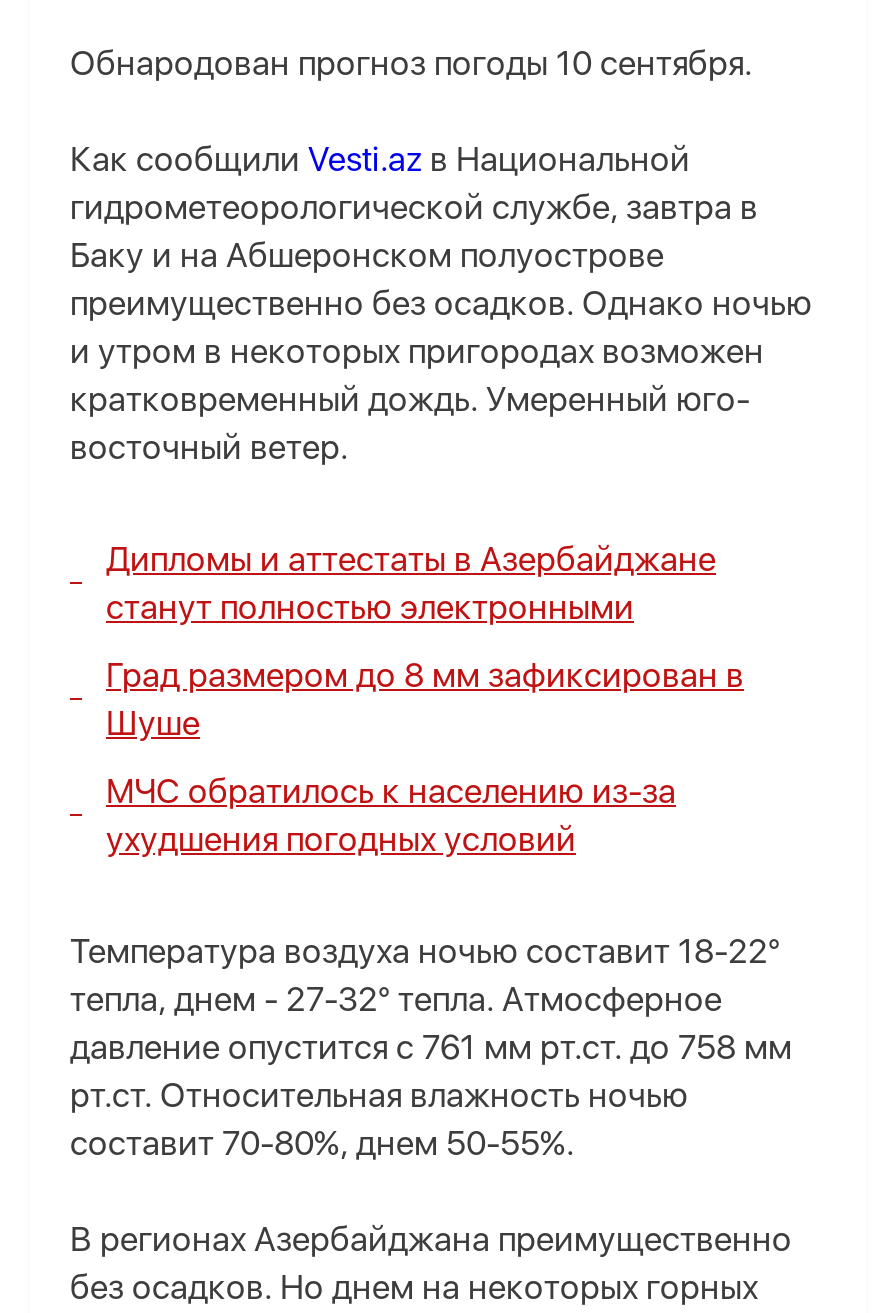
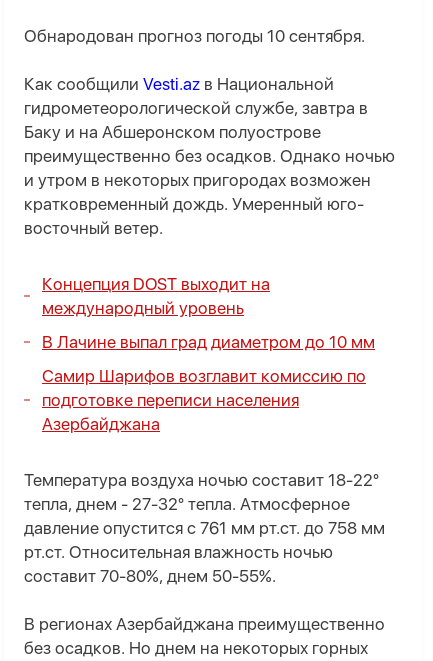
- Дипломы и аттестаты в Азербайджане
- станут полностью электронными
+ Концепция DOST выходит на
+ международный уровень

- Град размером до 8 мм зафиксирован в
- Шуше
+ В Лачине выпал град диаметром до 10 мм

- МЧС обратилось к населению из-за
- ухудшения погодных условий
+ Самир Шарифов возглавит комиссию по
+ подготовке переписи населения
+ Азербайджана
